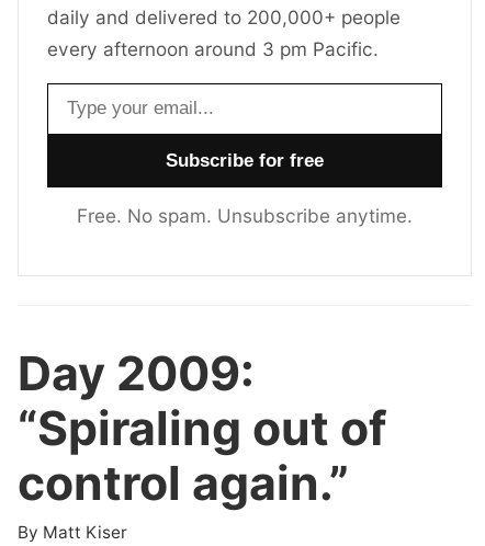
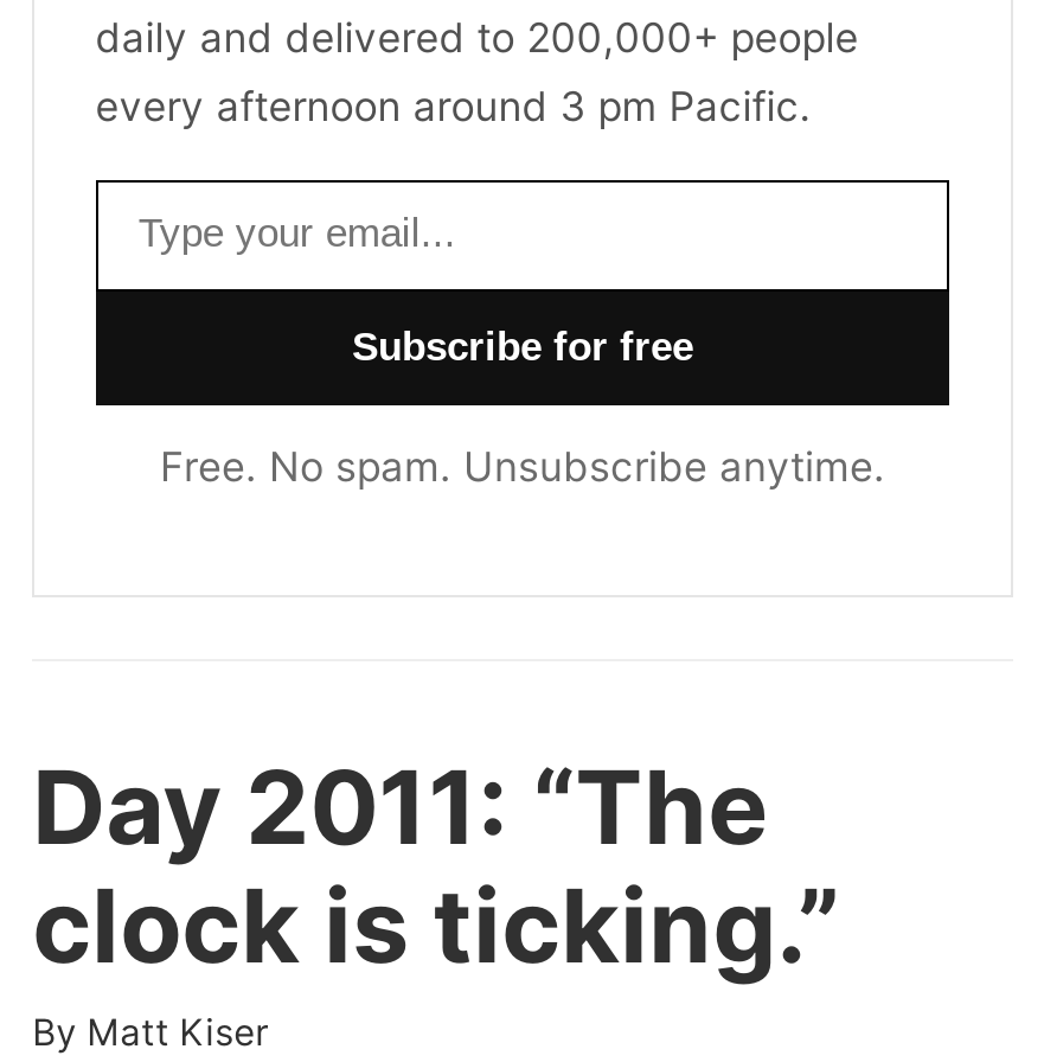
- Day 2009:
- “Spiraling out of
- control again.”
+ Day 2011: “The
+ clock is ticking.”
